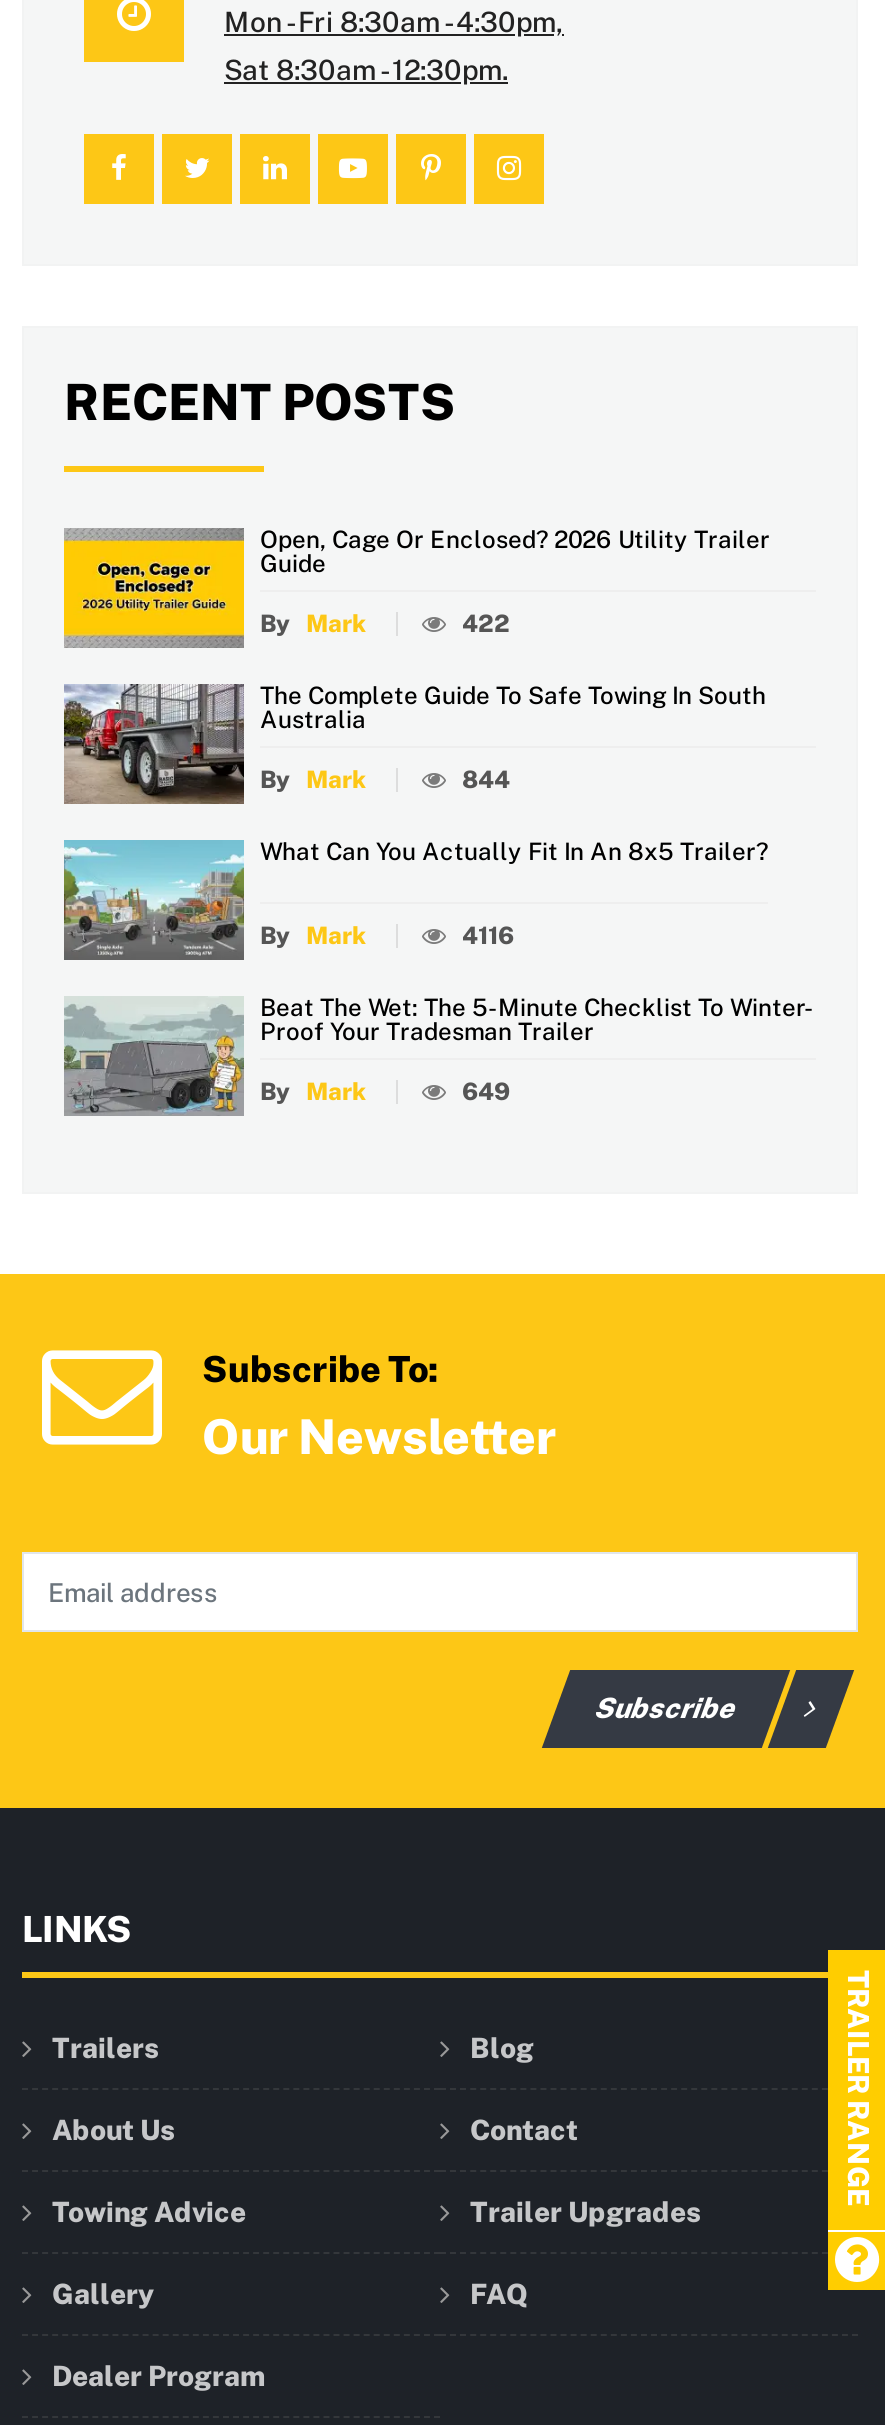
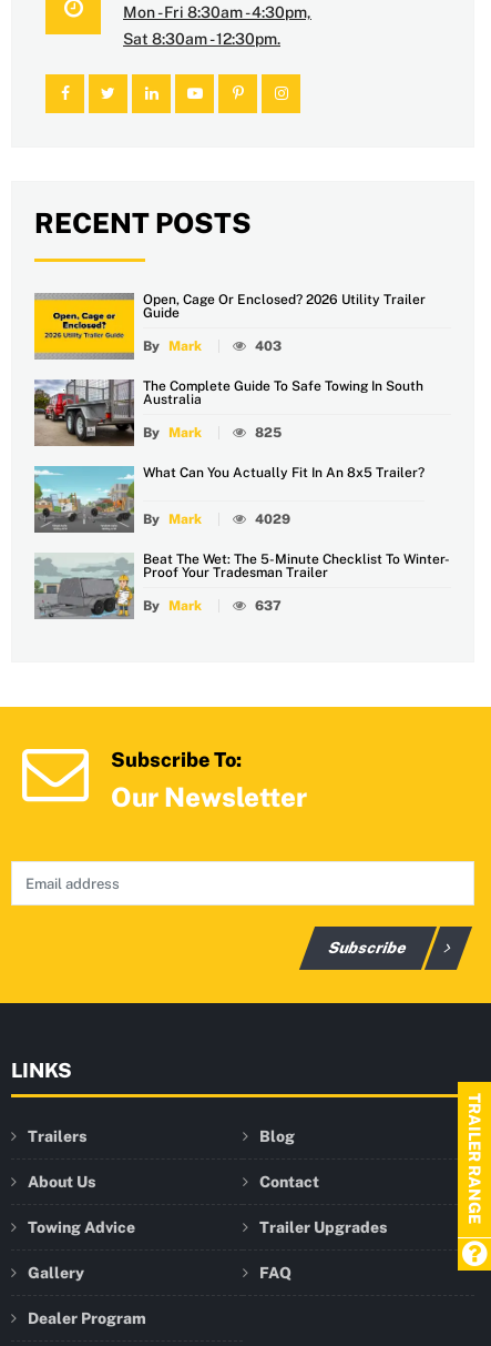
- 422
+ 403

- 844
+ 825

- 4116
+ 4029

- 649
+ 637
